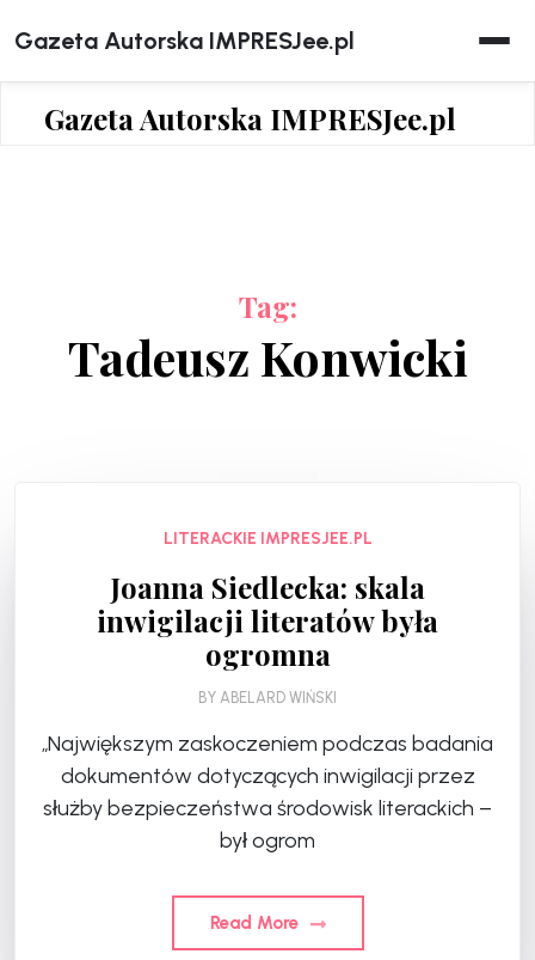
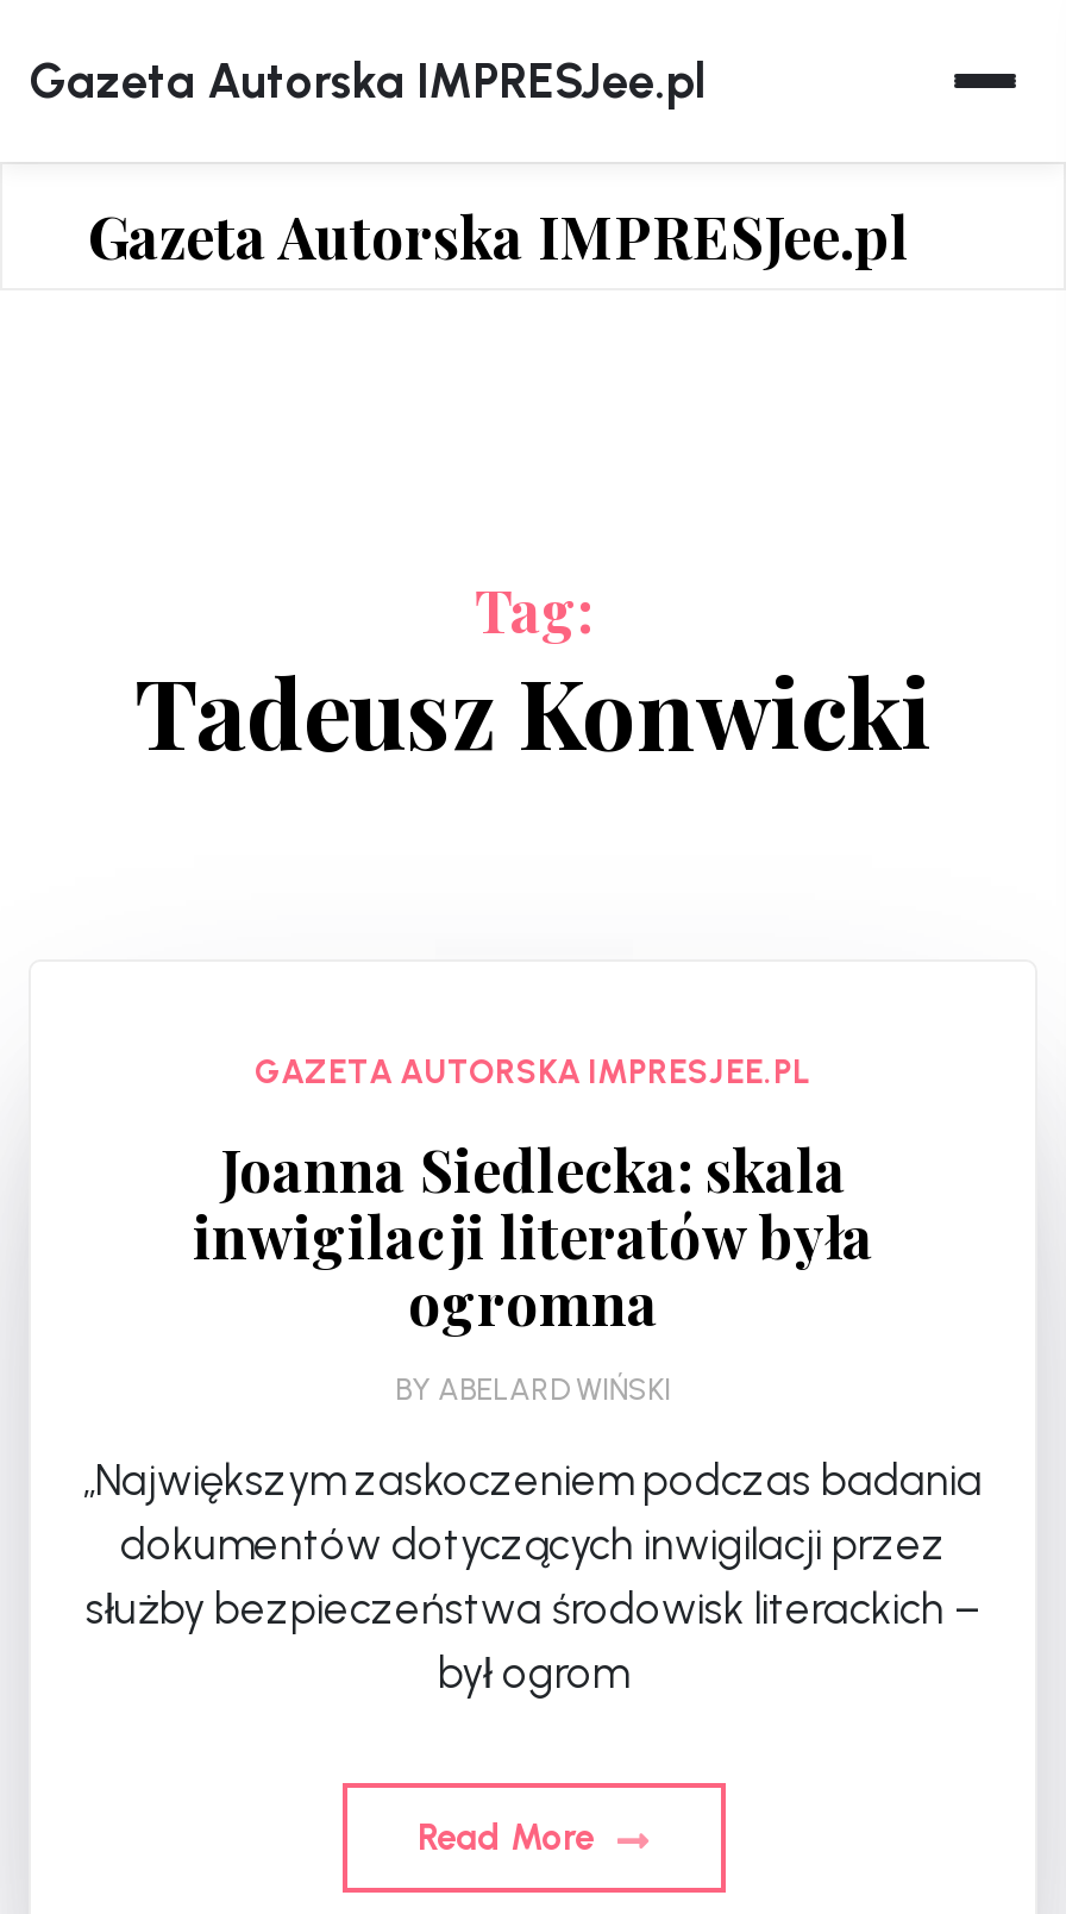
- LITERACKIE IMPRESJEE.PL
+ GAZETA AUTORSKA IMPRESJEE.PL
